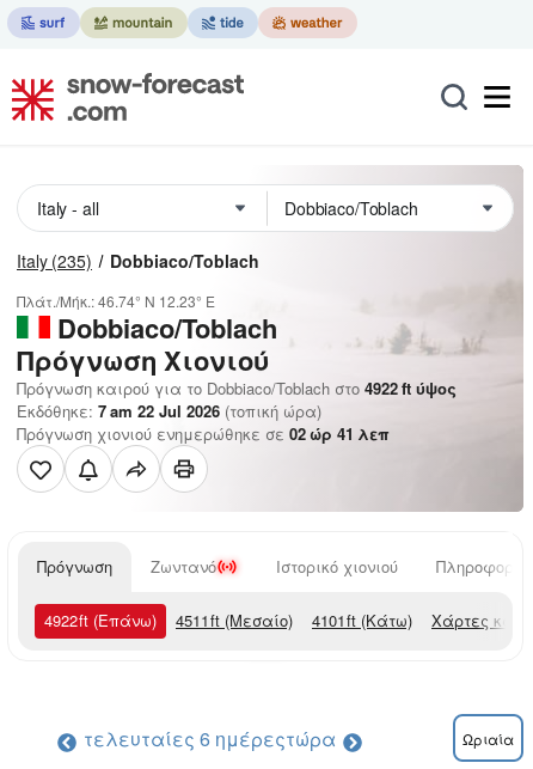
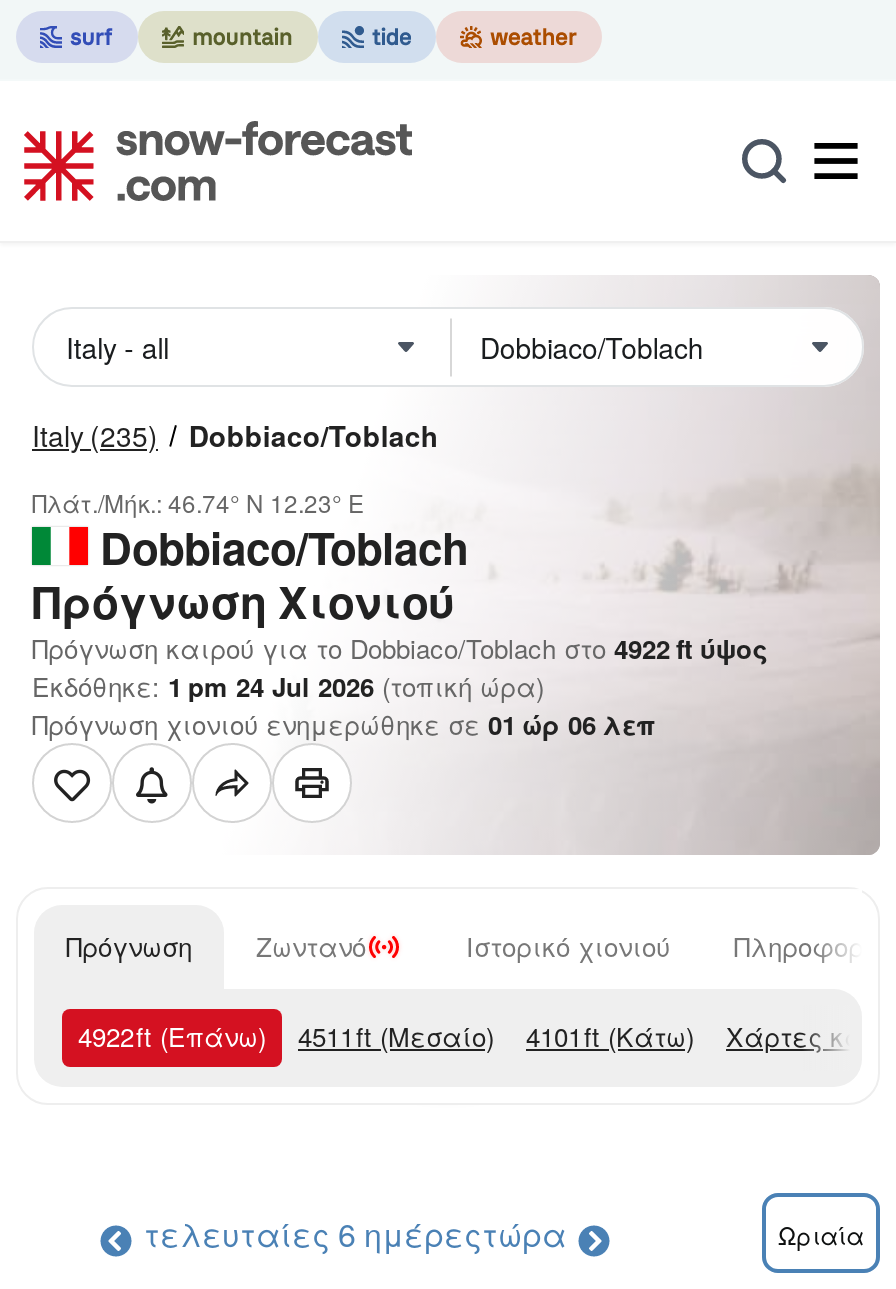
- Εκδόθηκε: 7 am 22 Jul 2026 (τοπική ώρα)
+ Εκδόθηκε: 1 pm 24 Jul 2026 (τοπική ώρα)

- Πρόγνωση χιονιού ενημερώθηκε σε 02 ώρ 41 λεπ
+ Πρόγνωση χιονιού ενημερώθηκε σε 01 ώρ 06 λεπ
